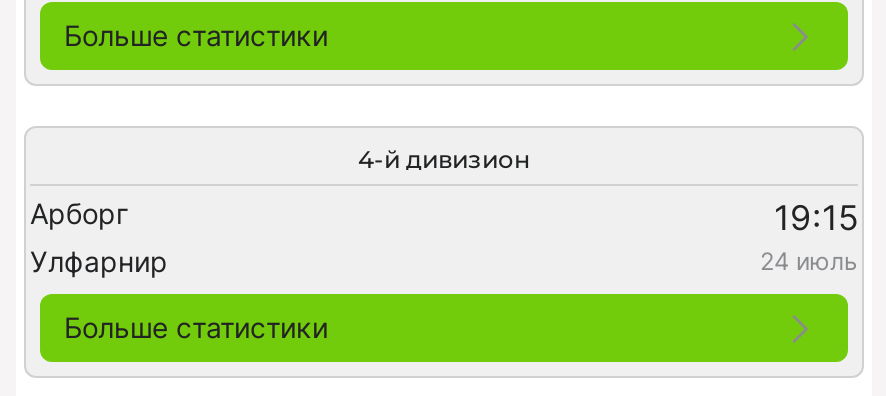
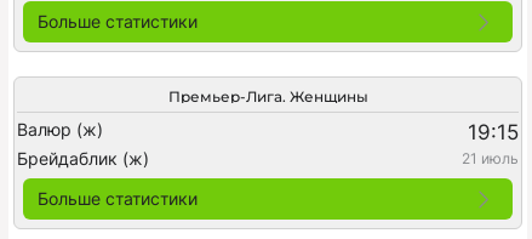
- 4-й дивизион
+ Премьер-Лига. Женщины

- Арборг
+ Валюр (ж)

- Улфарнир
- 24 июль
+ Брейдаблик (ж)
+ 21 июль
